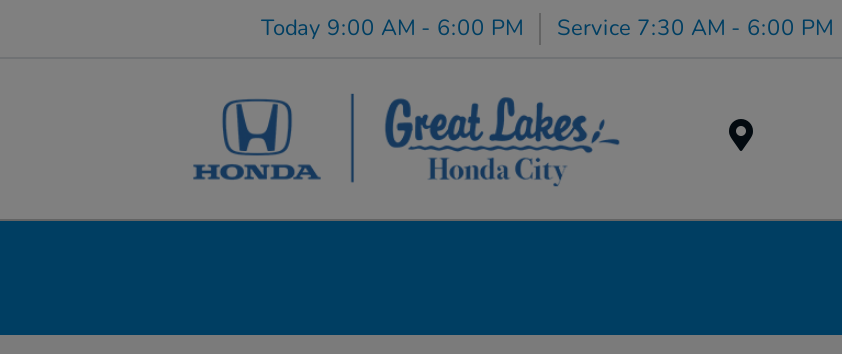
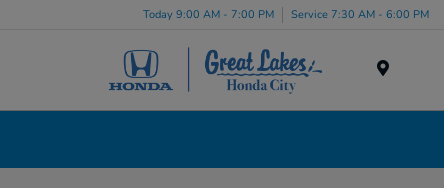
- Today 9:00 AM - 6:00 PM Service 7:30 AM - 6:00 PM
+ Today 9:00 AM - 7:00 PM Service 7:30 AM - 6:00 PM
